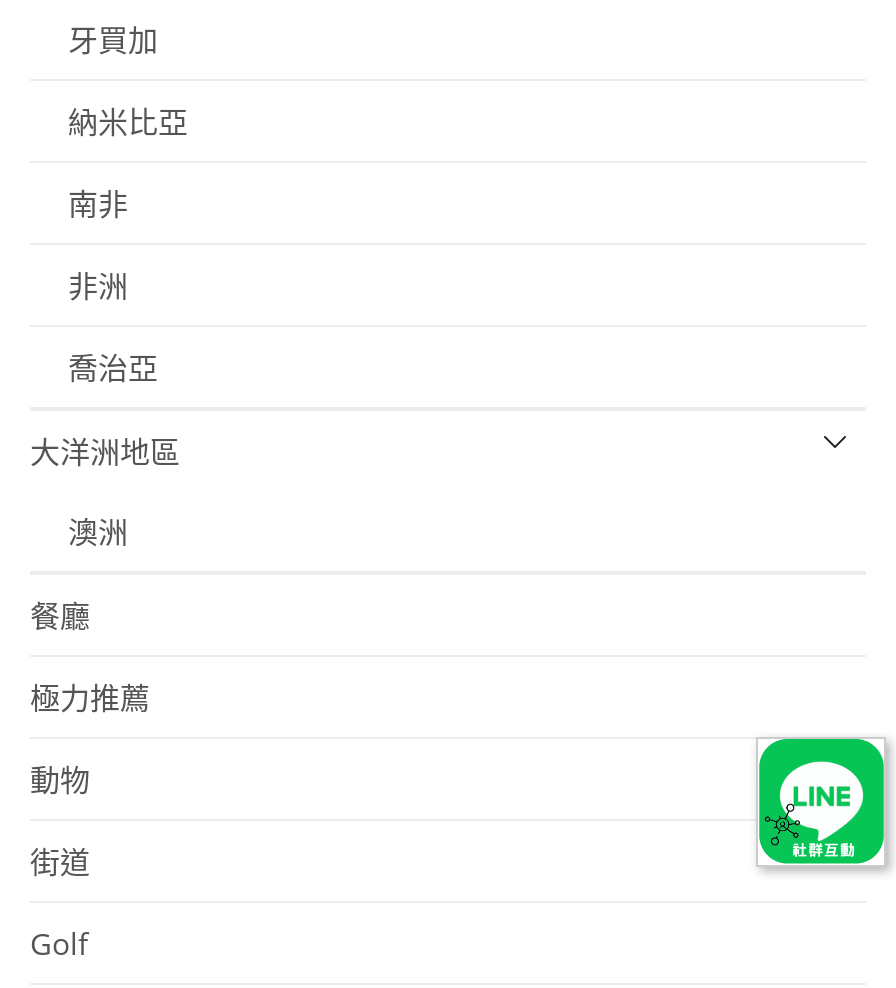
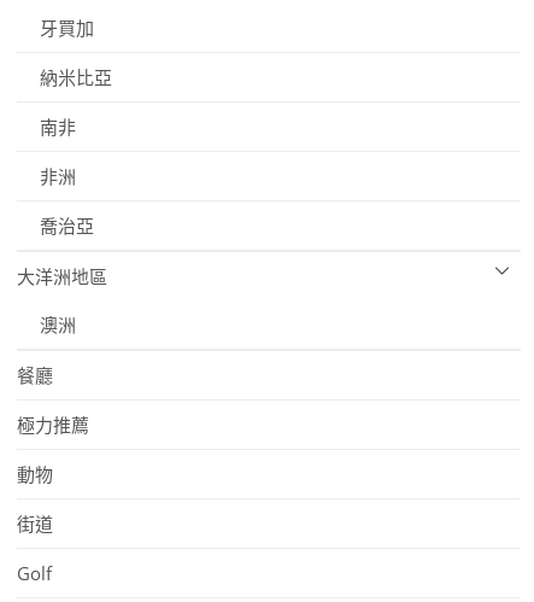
- [image]
